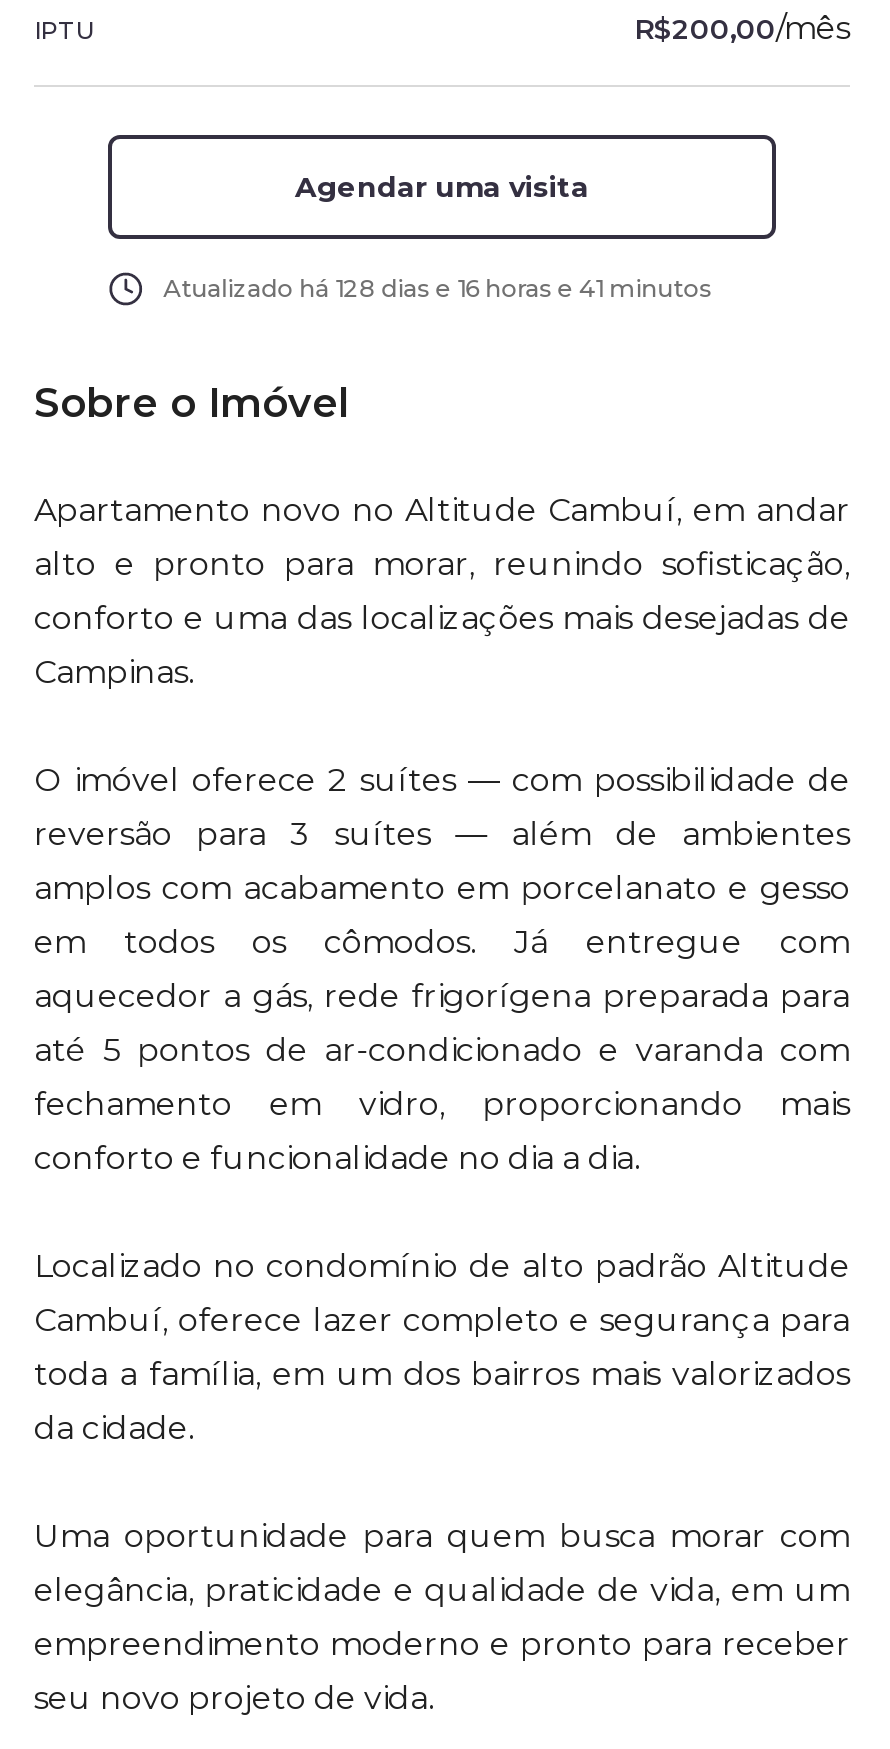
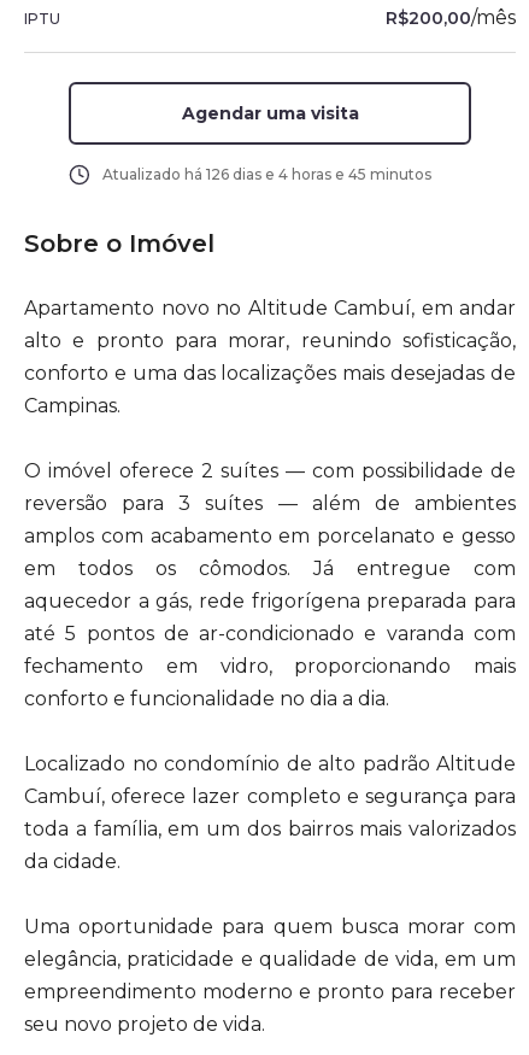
- Atualizado há 128 dias e 16 horas e 41 minutos
+ Atualizado há 126 dias e 4 horas e 45 minutos
